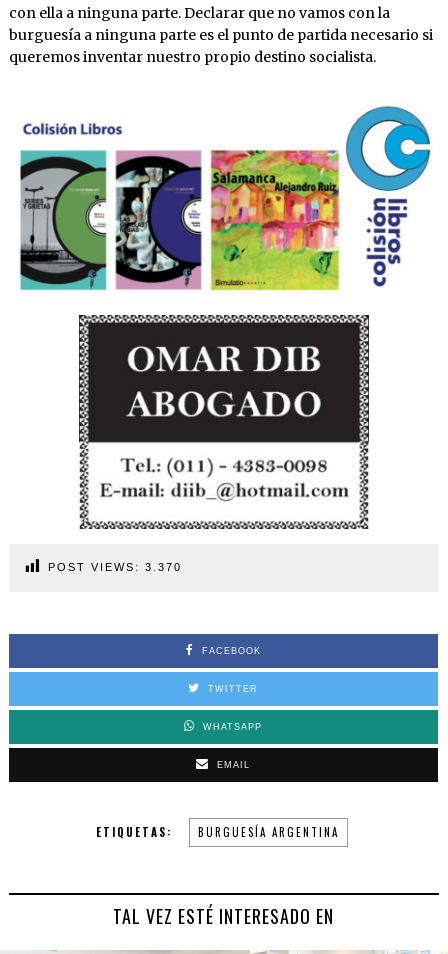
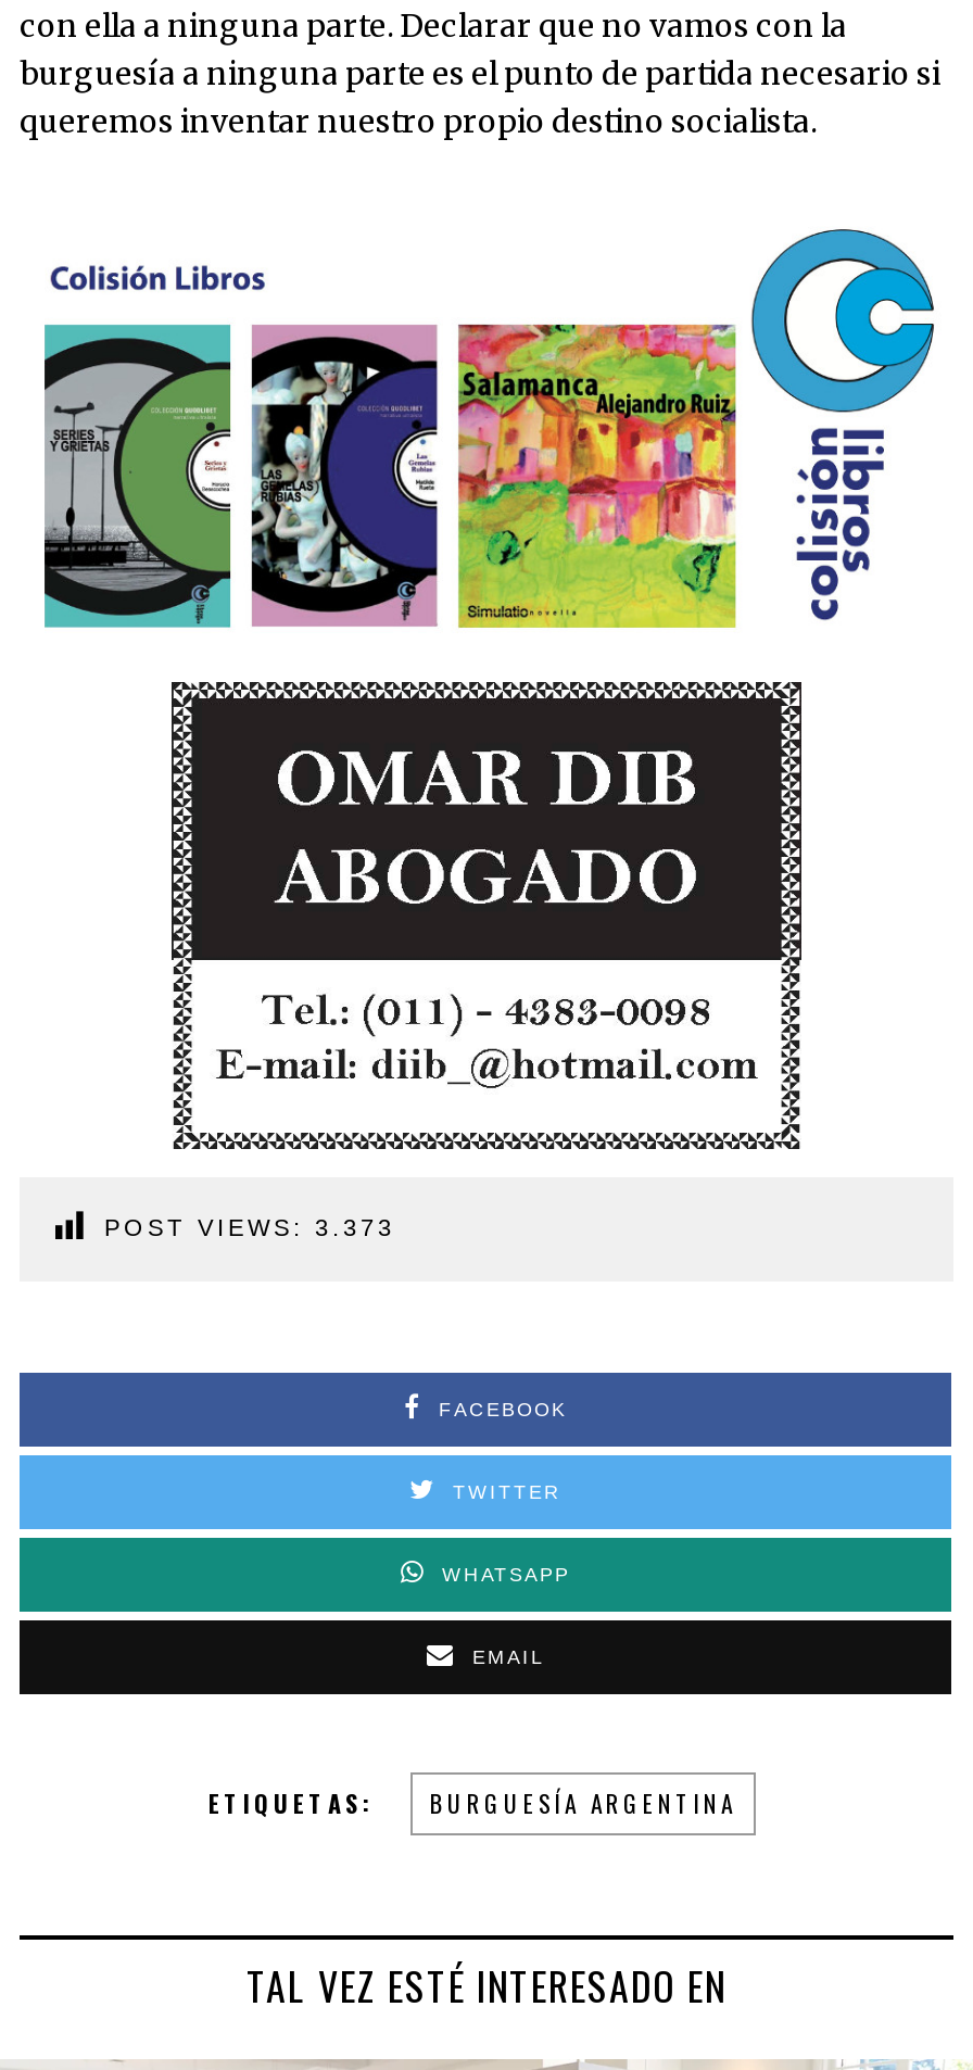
- POST VIEWS: 3.370
+ POST VIEWS: 3.373
